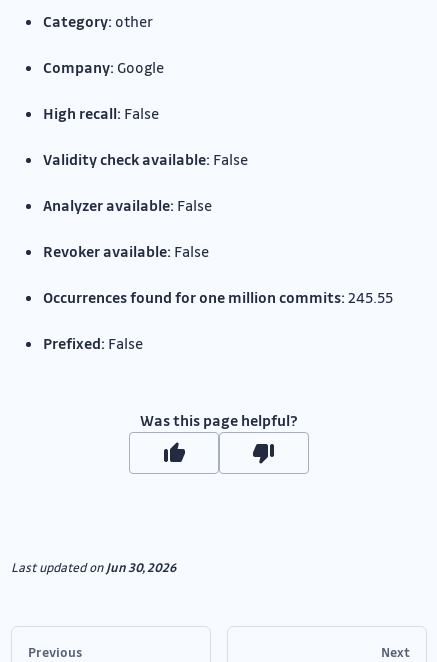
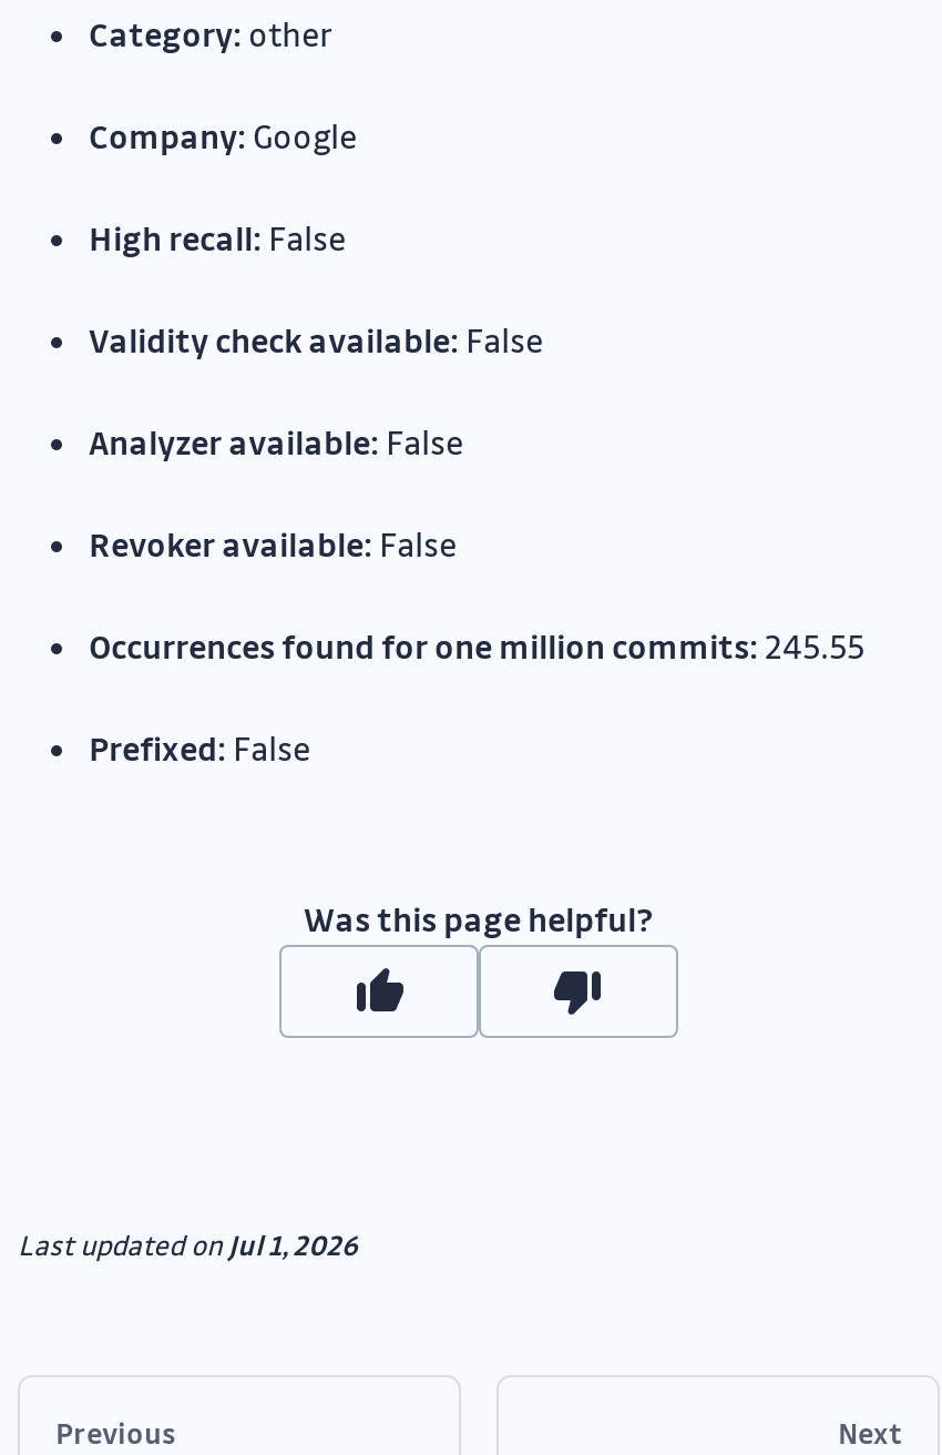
- Last updated on Jun 30, 2026
+ Last updated on Jul 1, 2026
